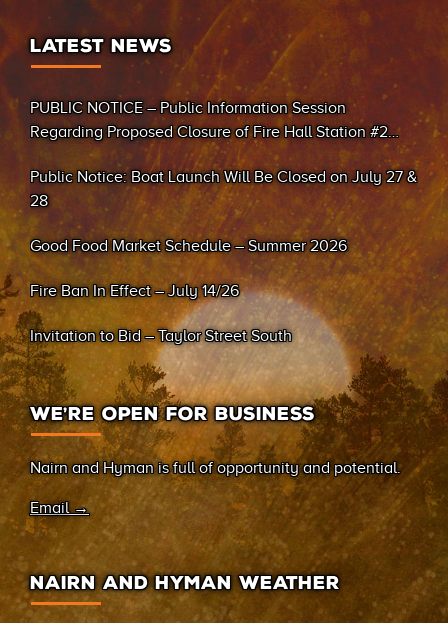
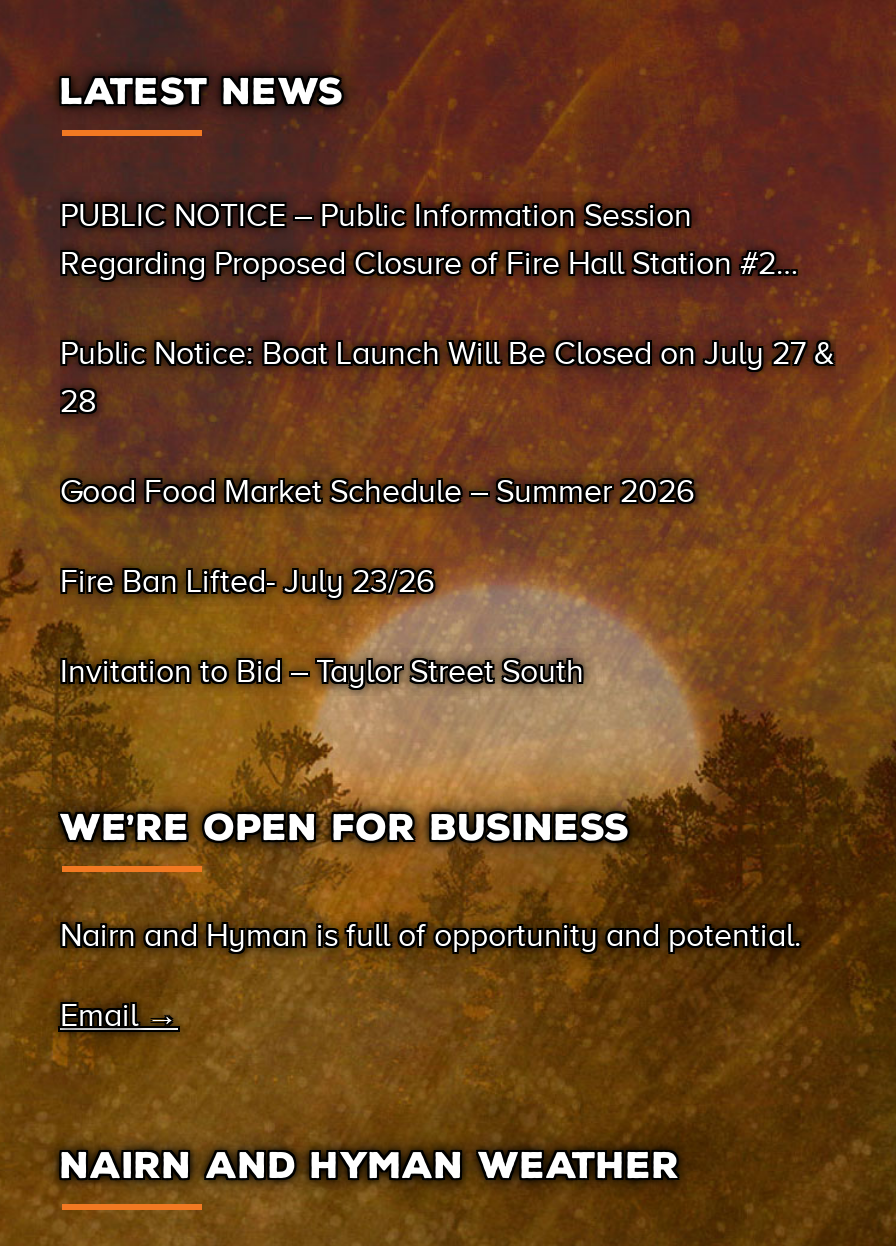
- Fire Ban In Effect – July 14/26
+ Fire Ban Lifted- July 23/26
